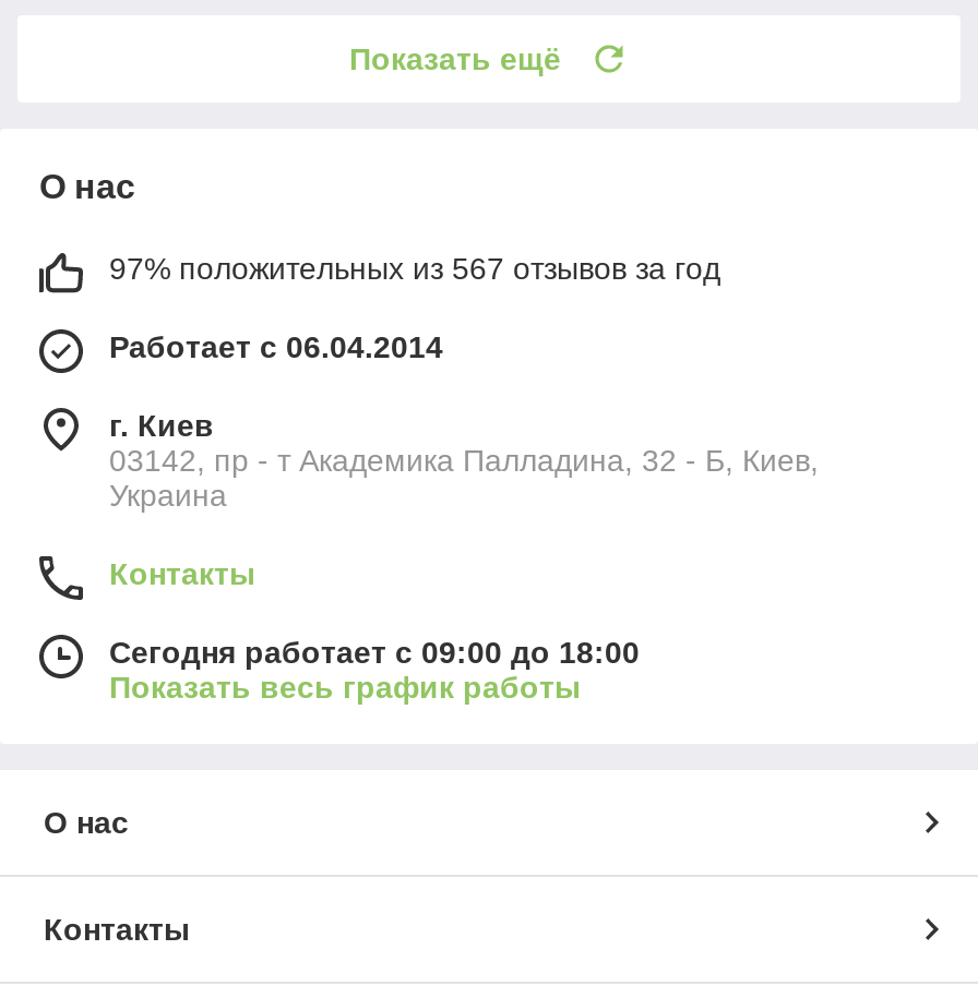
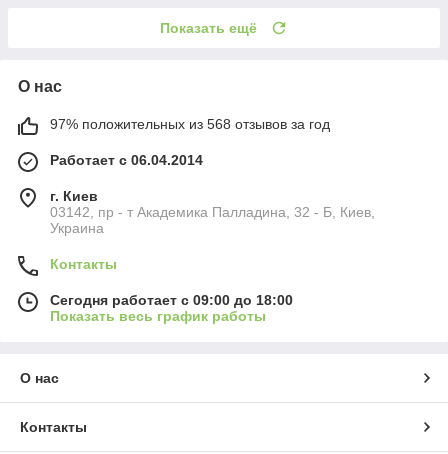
- 97% положительных из 567 отзывов за год
+ 97% положительных из 568 отзывов за год
